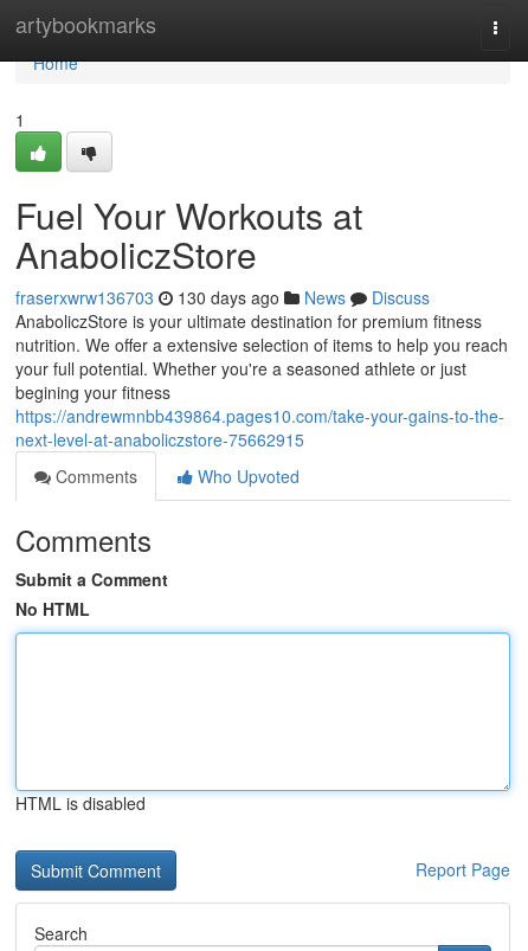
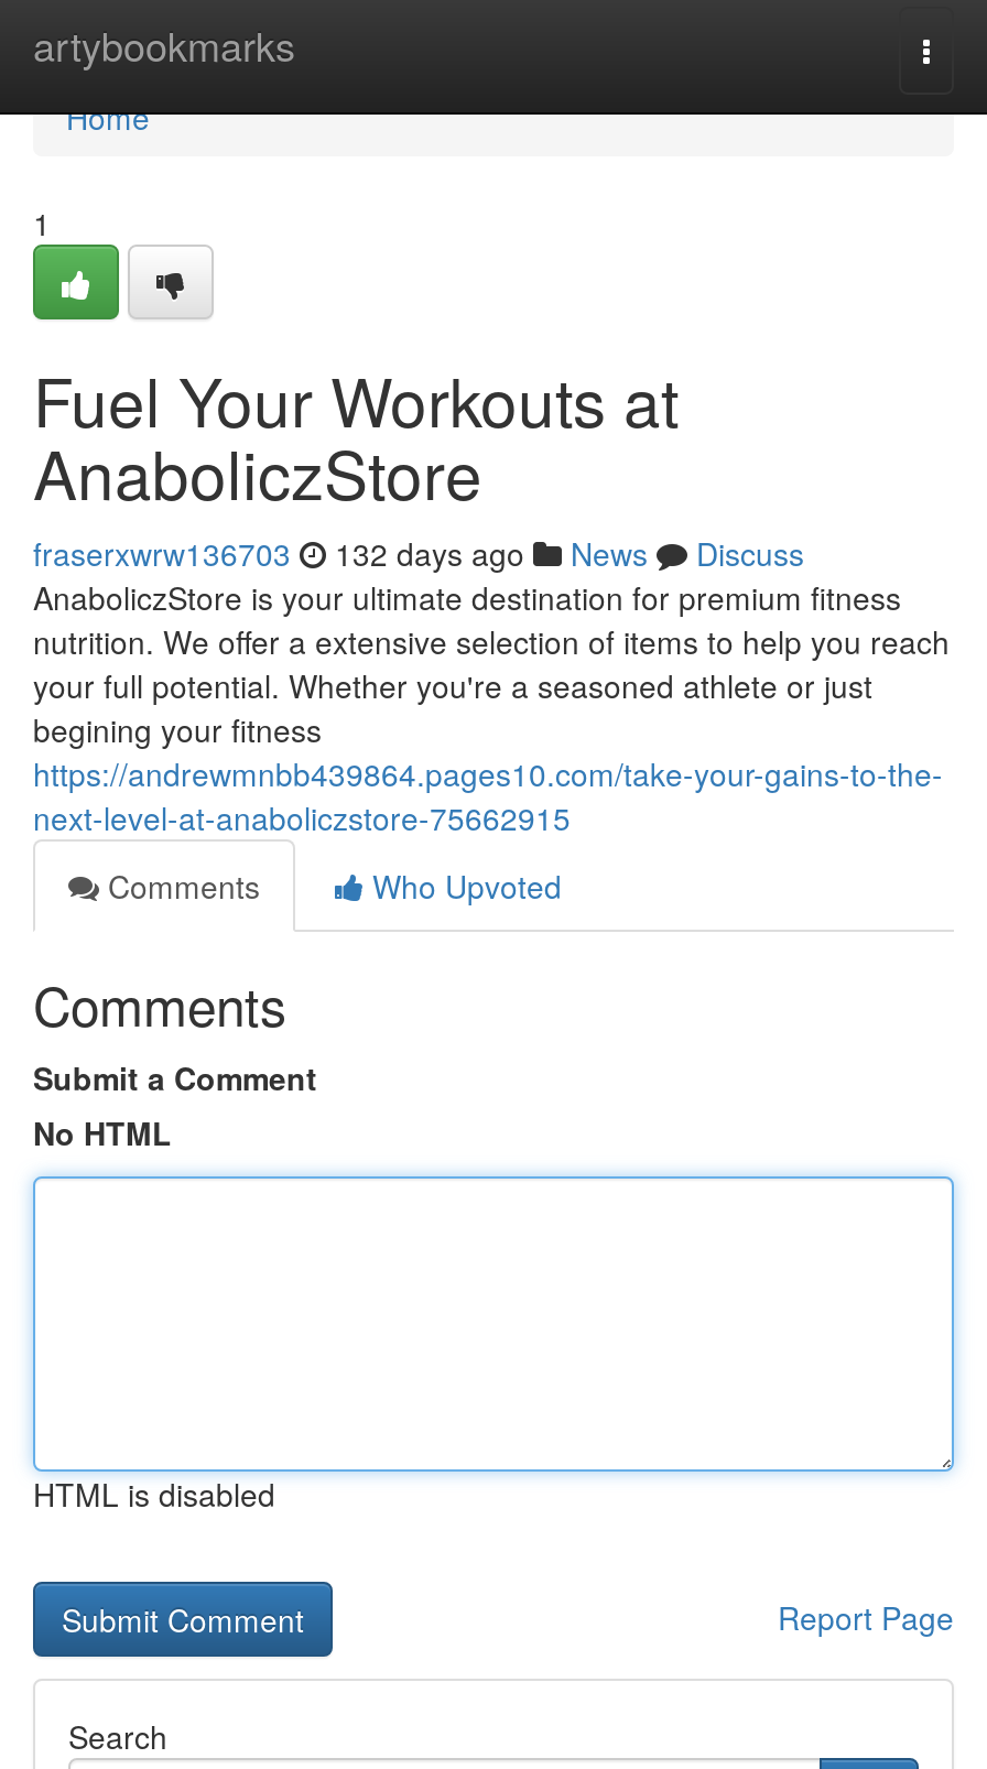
- fraserxwrw136703 130 days ago News Discuss
+ fraserxwrw136703 132 days ago News Discuss
